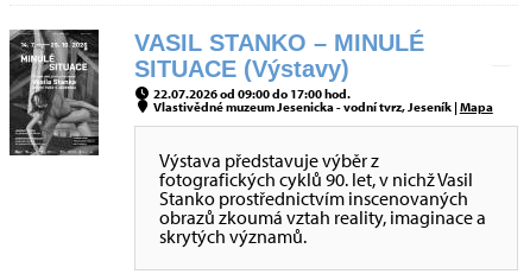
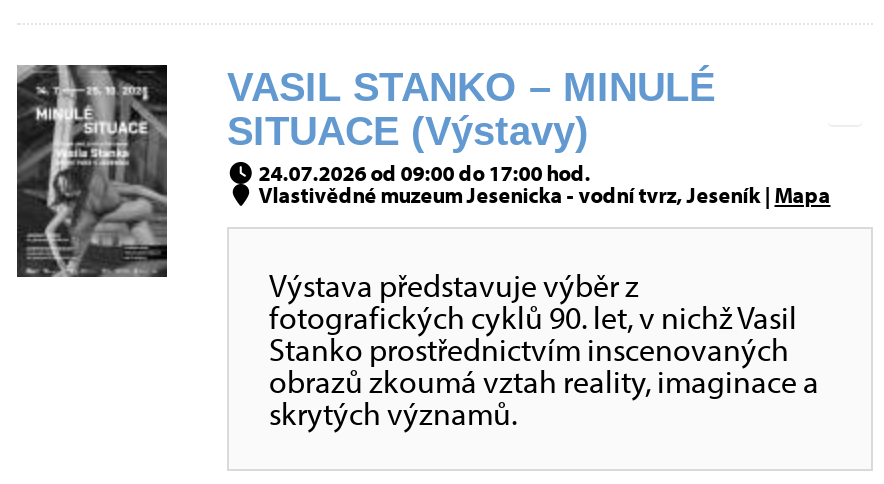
- 22.07.2026 od 09:00 do 17:00 hod.
+ 24.07.2026 od 09:00 do 17:00 hod.
